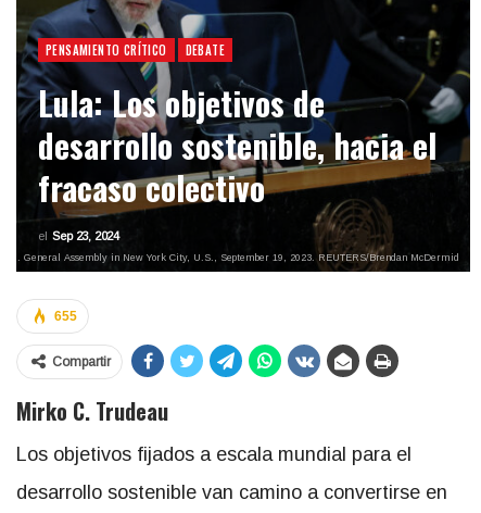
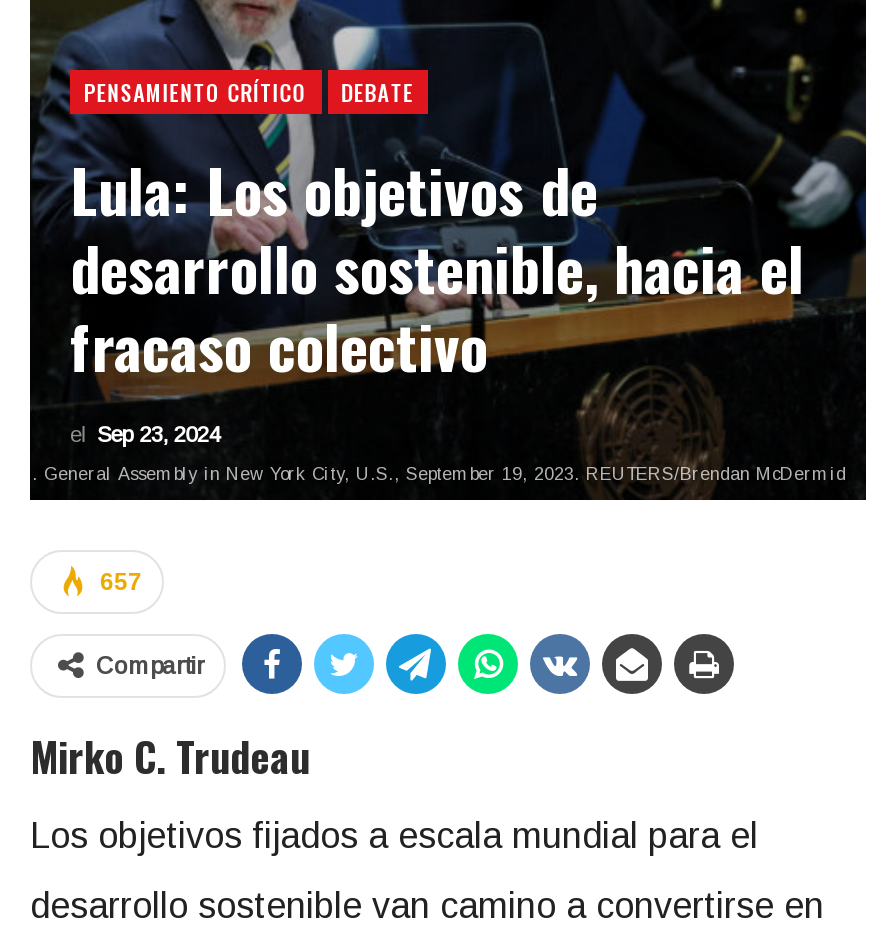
- 655
+ 657
